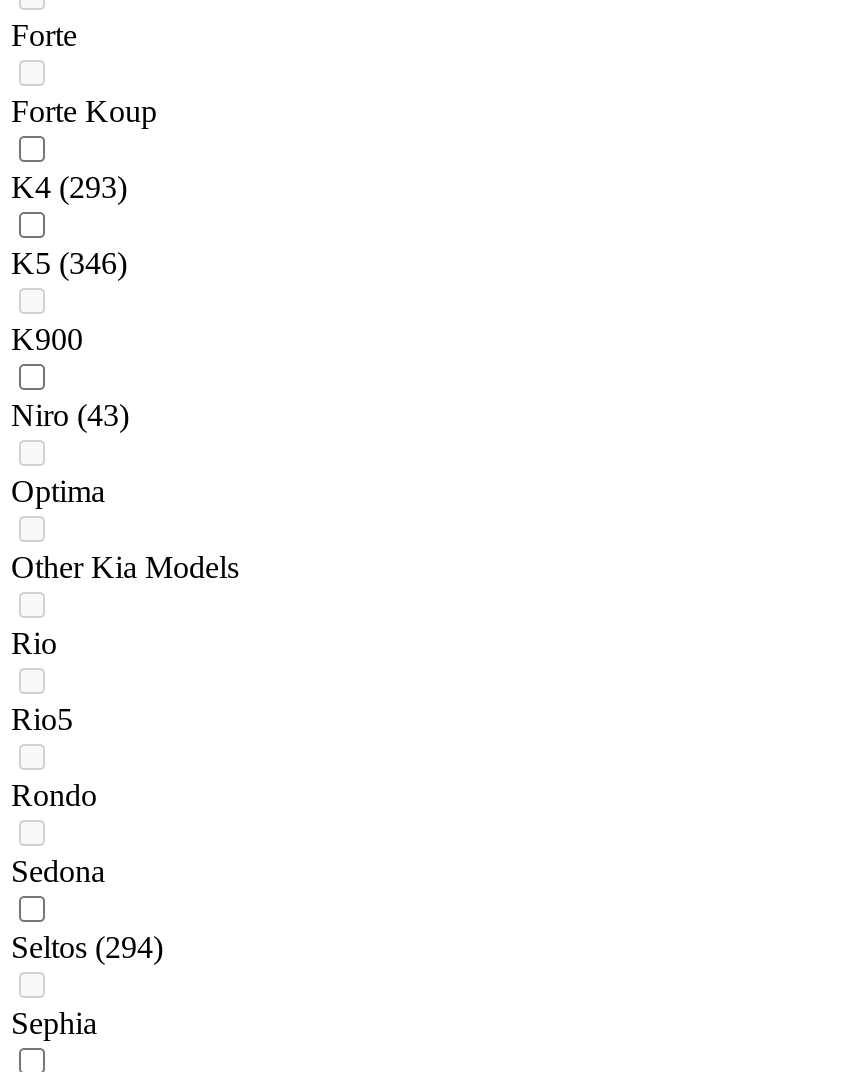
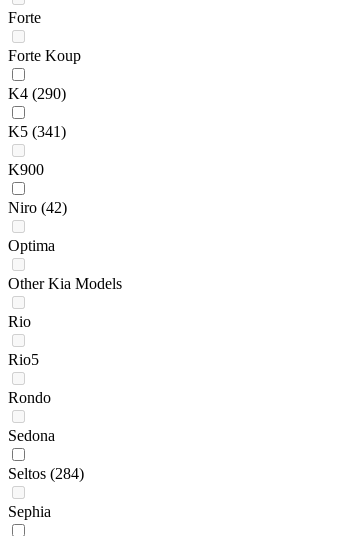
- K4 (293)
+ K4 (290)

- K5 (346)
+ K5 (341)

- Niro (43)
+ Niro (42)

- Seltos (294)
+ Seltos (284)
